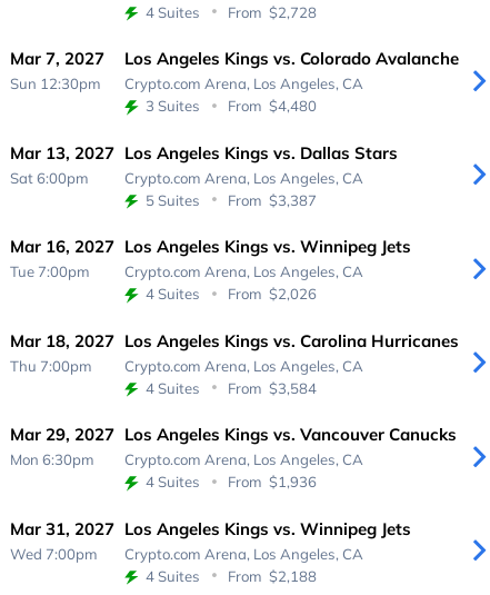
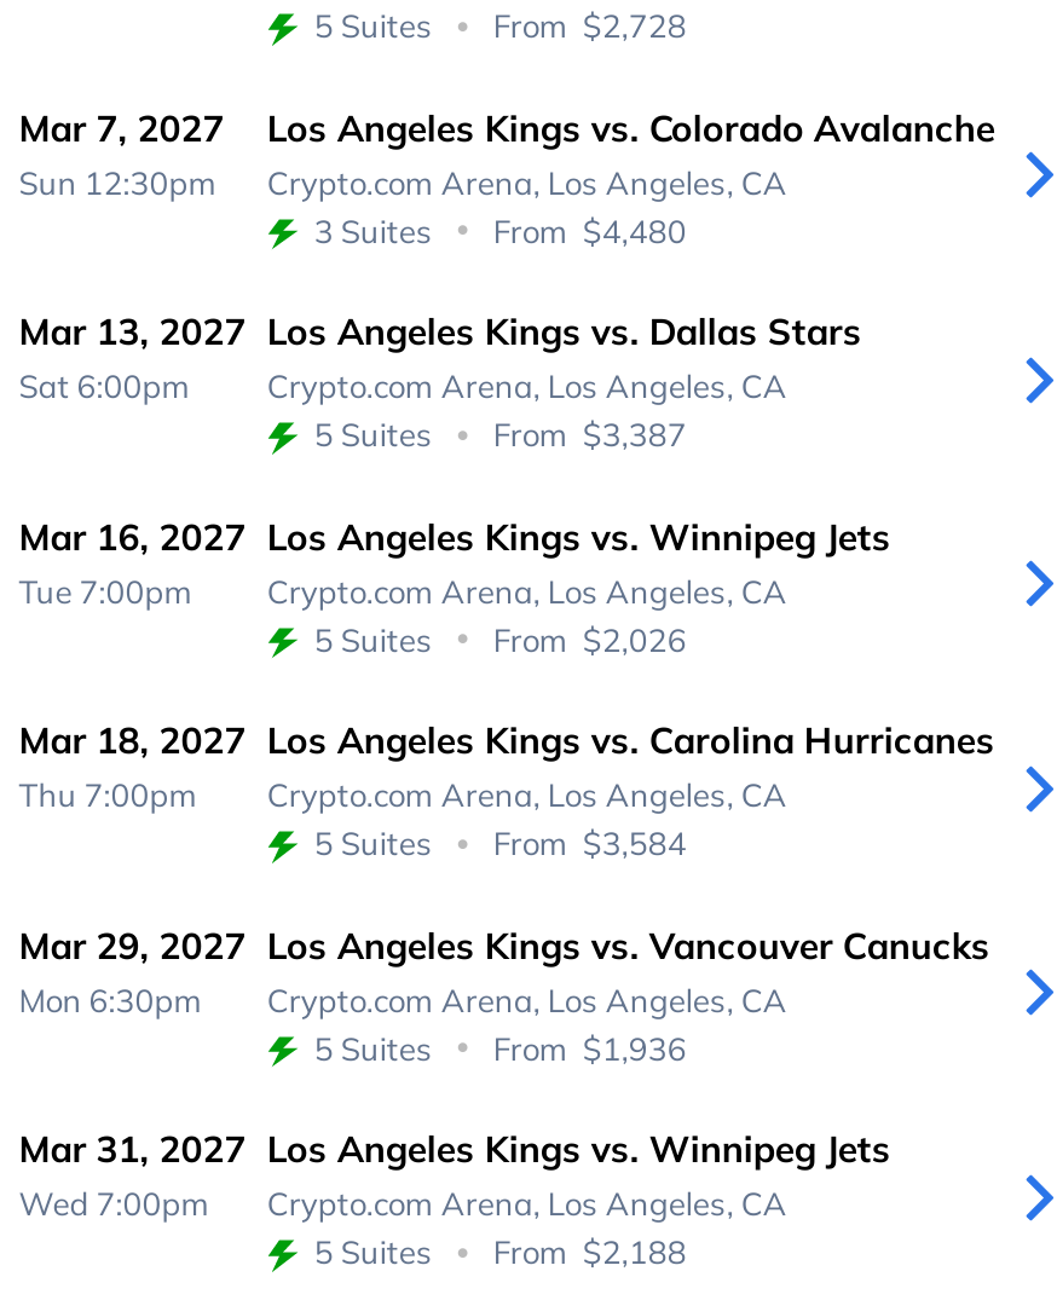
- 4 Suites From $2,728
+ 5 Suites From $2,728

- 4 Suites From $2,026
+ 5 Suites From $2,026

- 4 Suites From $3,584
+ 5 Suites From $3,584

- 4 Suites From $1,936
+ 5 Suites From $1,936

- 4 Suites From $2,188
+ 5 Suites From $2,188
